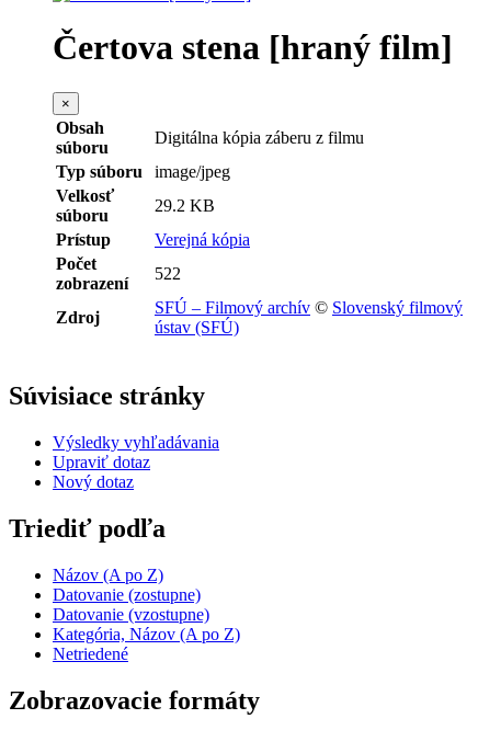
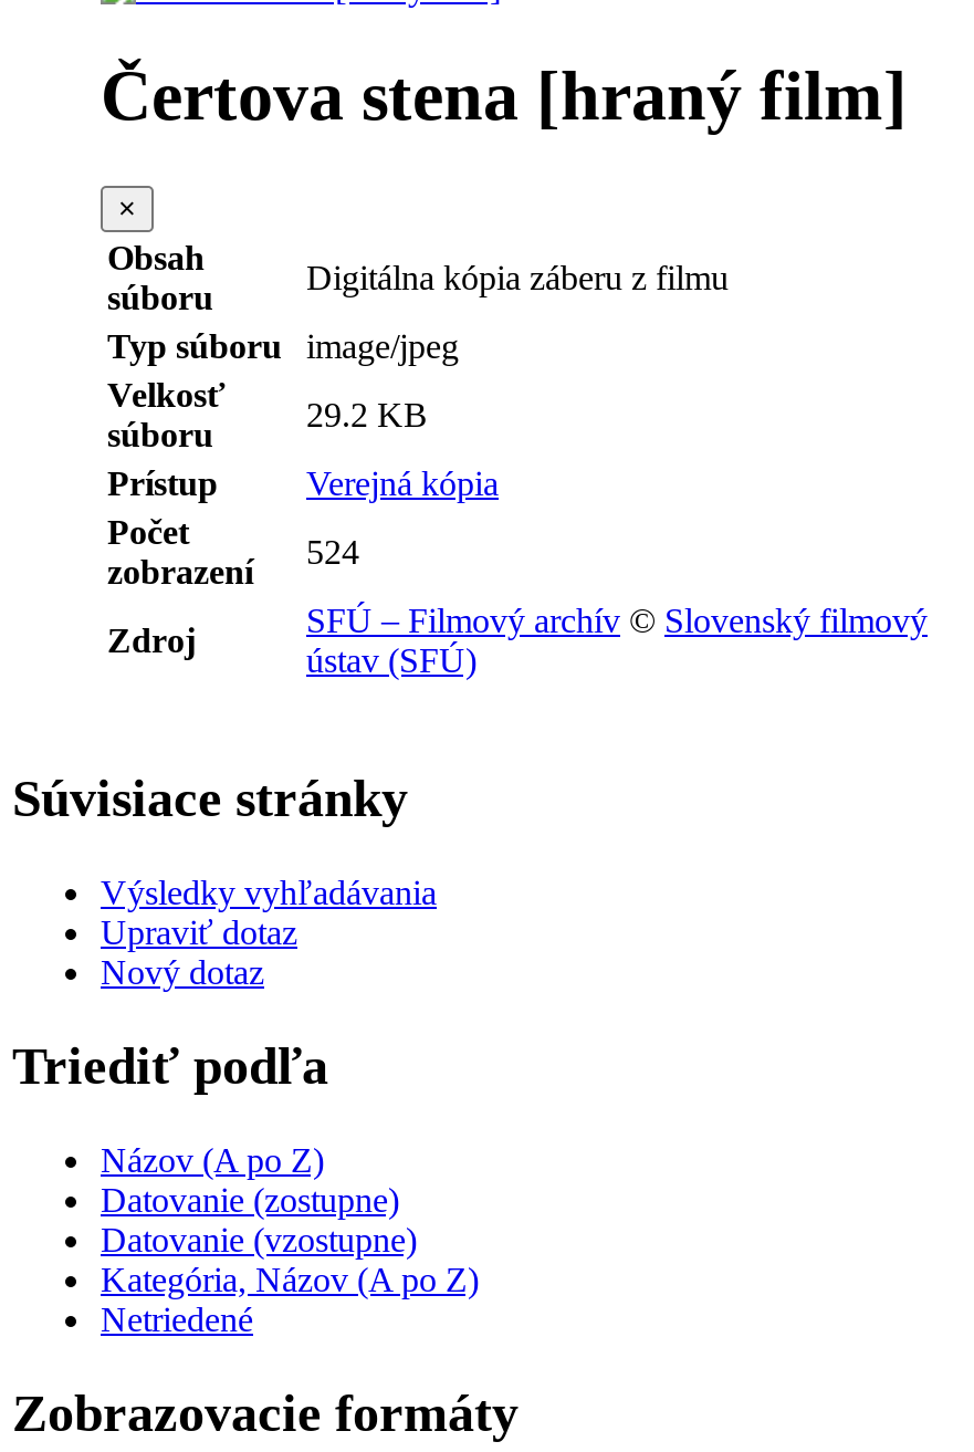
- 522
+ 524
